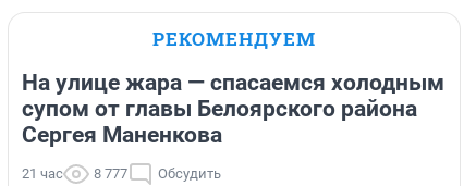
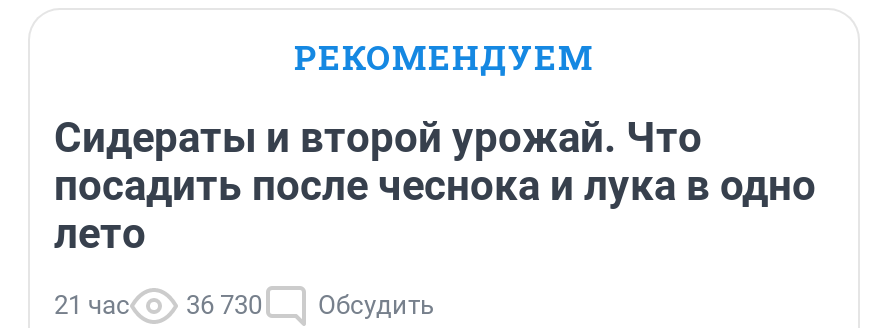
- На улице жара — спасаемся холодным
- супом от главы Белоярского района
- Сергея Маненкова
+ Сидераты и второй урожай. Что
+ посадить после чеснока и лука в одно
+ лето

- 21 час 8 777 Обсудить
+ 21 час 36 730 Обсудить
